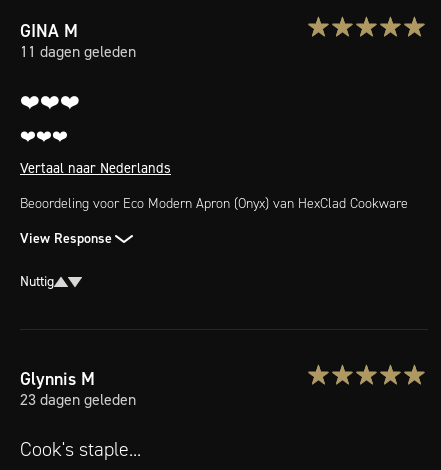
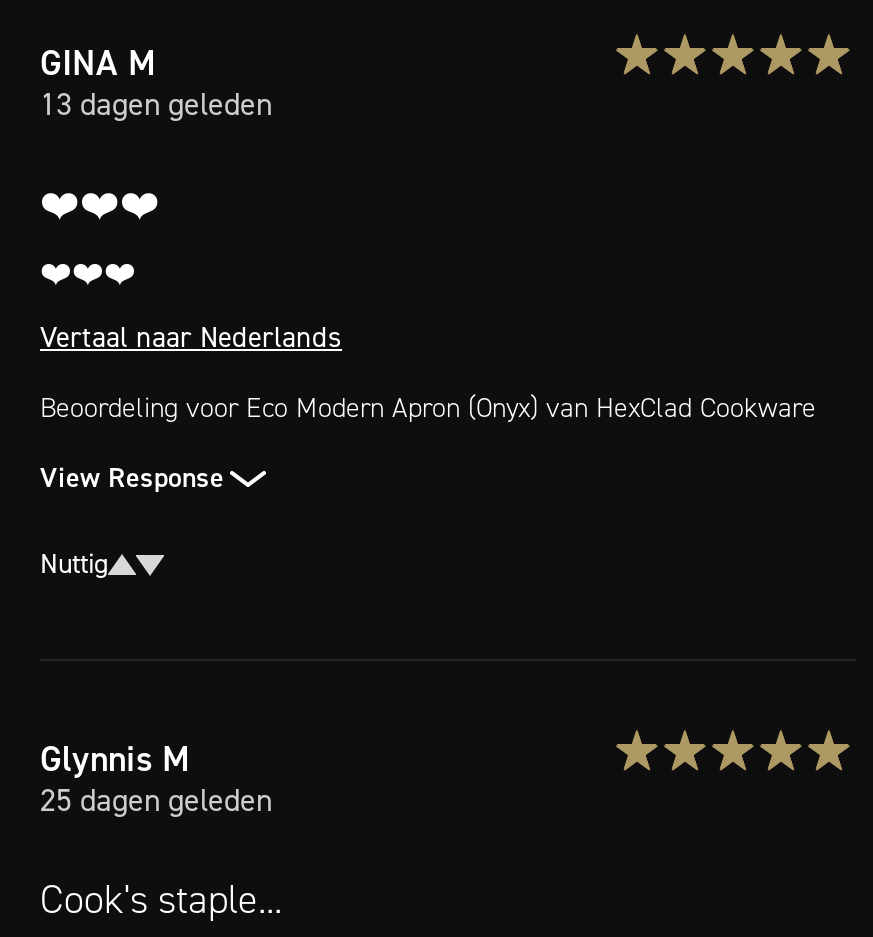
- 11 dagen geleden
+ 13 dagen geleden

- 23 dagen geleden
+ 25 dagen geleden
